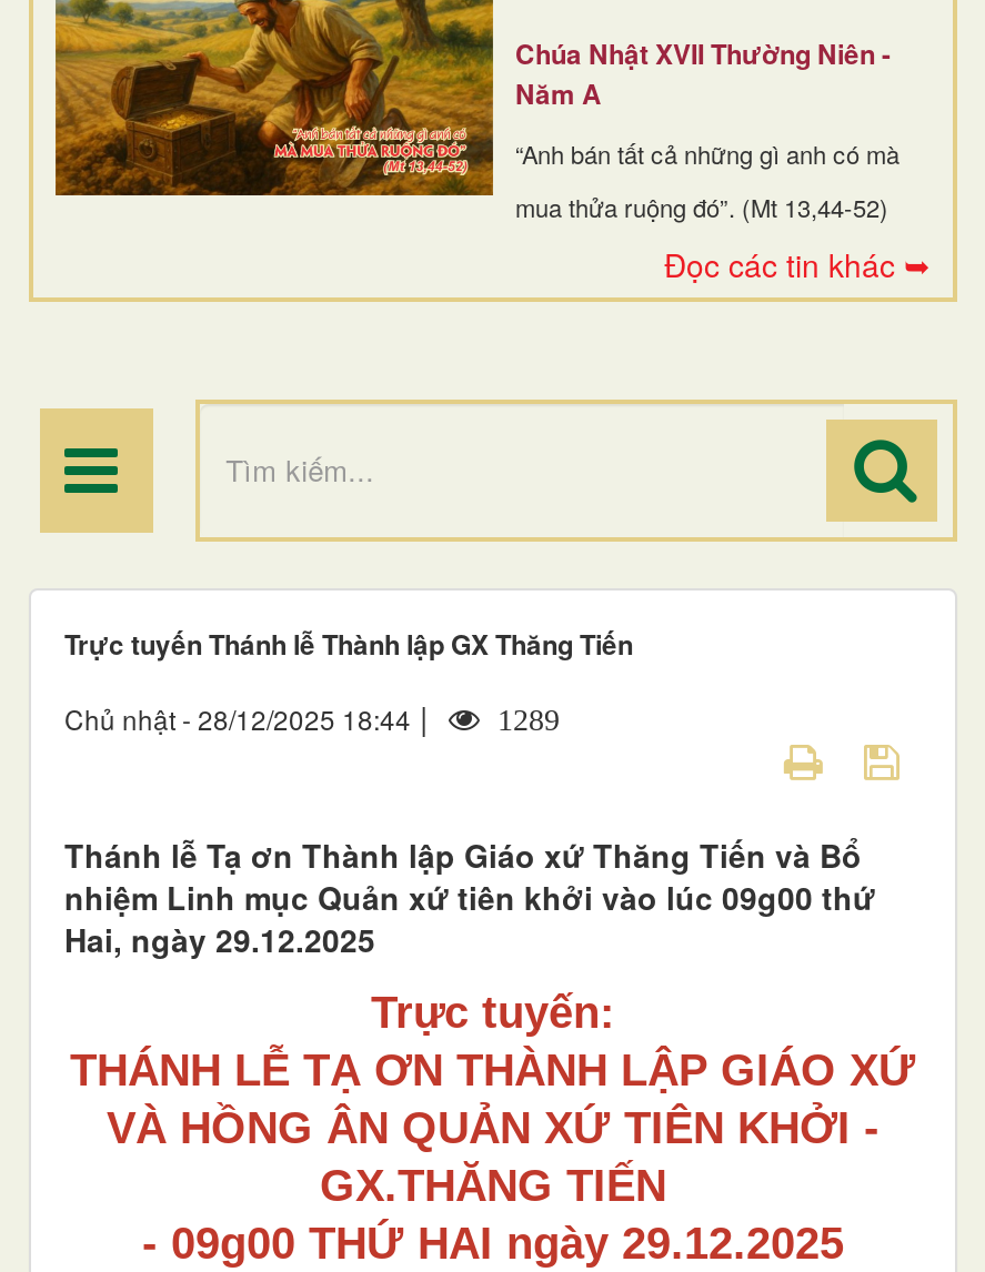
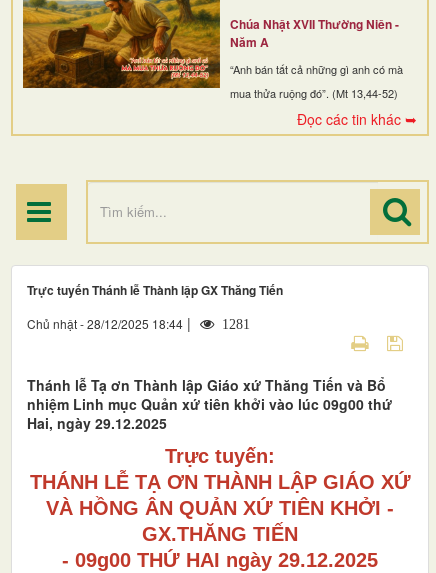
- 1289
+ 1281
